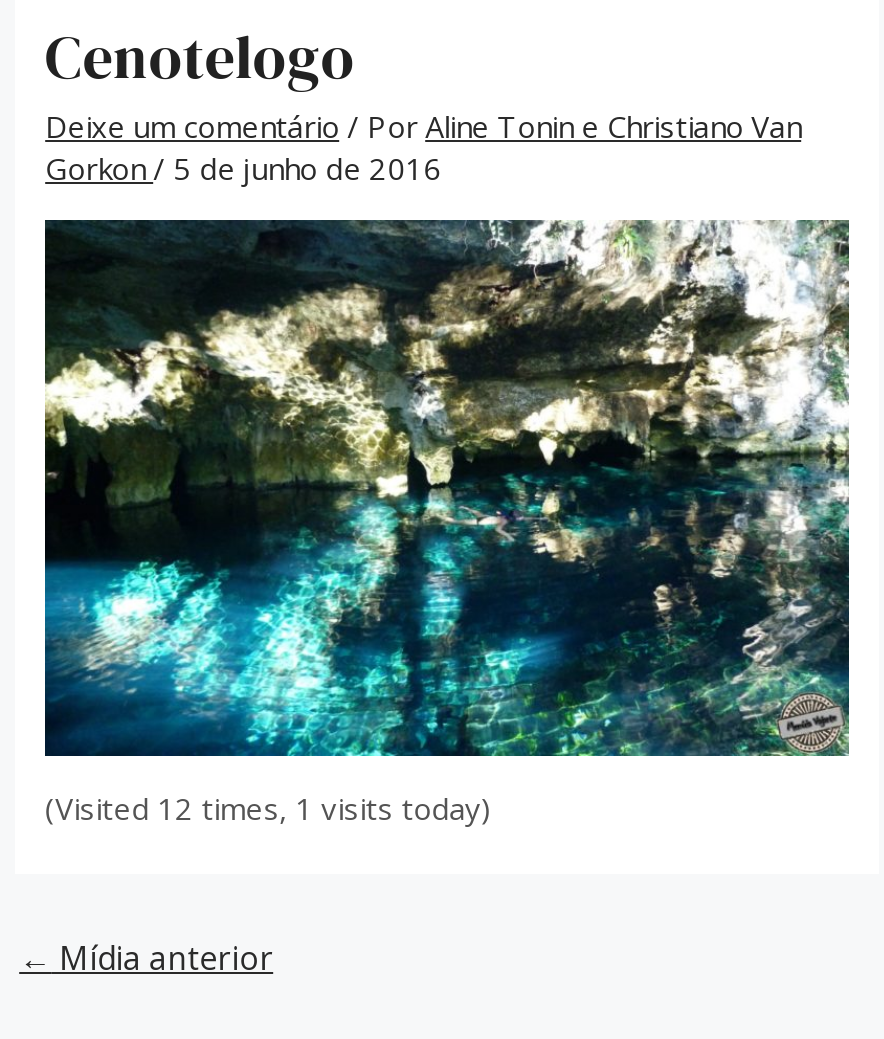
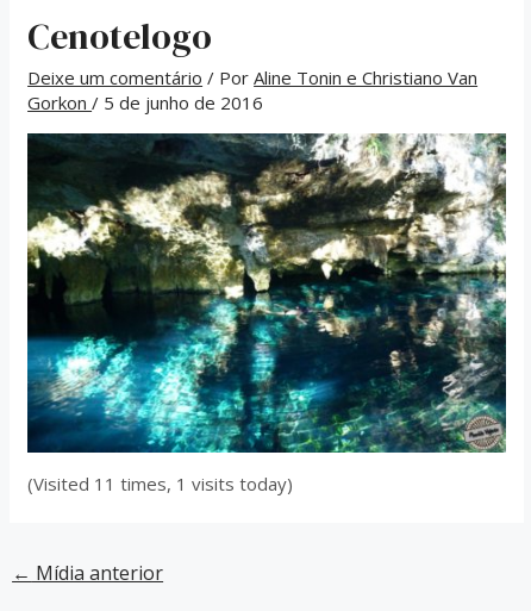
- (Visited 12 times, 1 visits today)
+ (Visited 11 times, 1 visits today)
